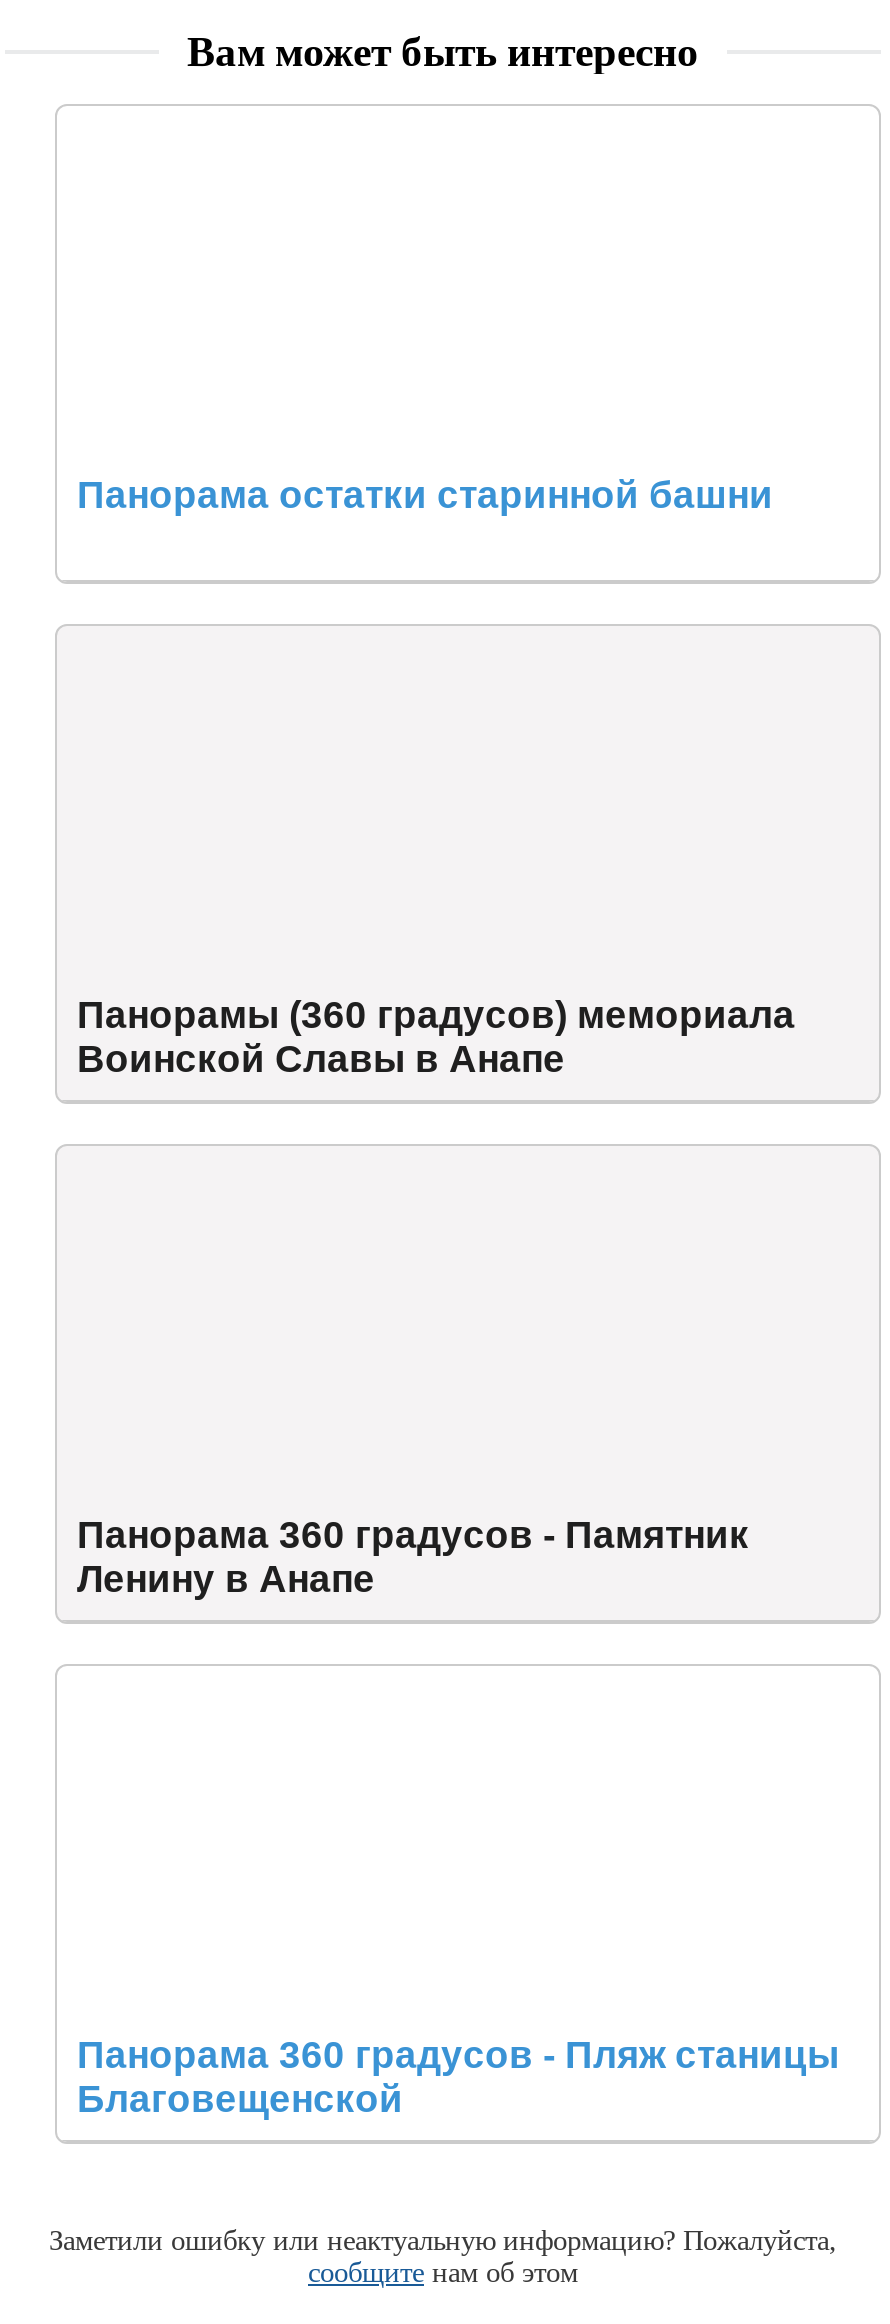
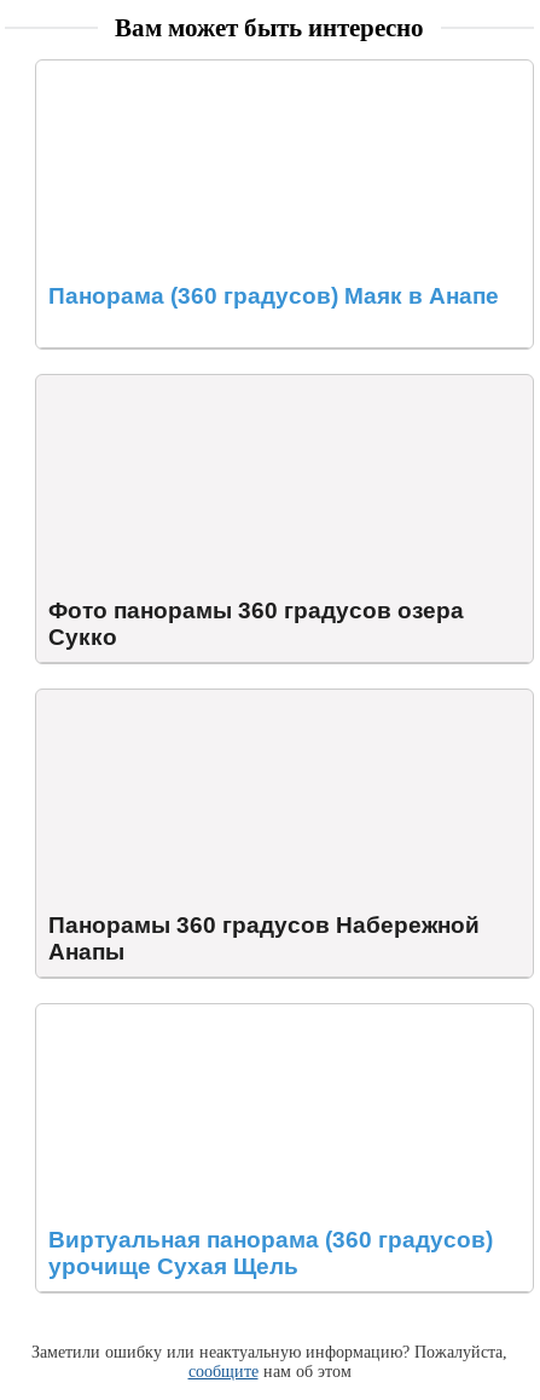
- Панорама остатки старинной башни
+ Панорама (360 градусов) Маяк в Анапе

- Панорамы (360 градусов) мемориала
- Воинской Славы в Анапе
+ Фото панорамы 360 градусов озера
+ Сукко

- Панорама 360 градусов - Памятник
- Ленину в Анапе
+ Панорамы 360 градусов Набережной
+ Анапы

- Панорама 360 градусов - Пляж станицы
- Благовещенской
+ Виртуальная панорама (360 градусов)
+ урочище Сухая Щель
